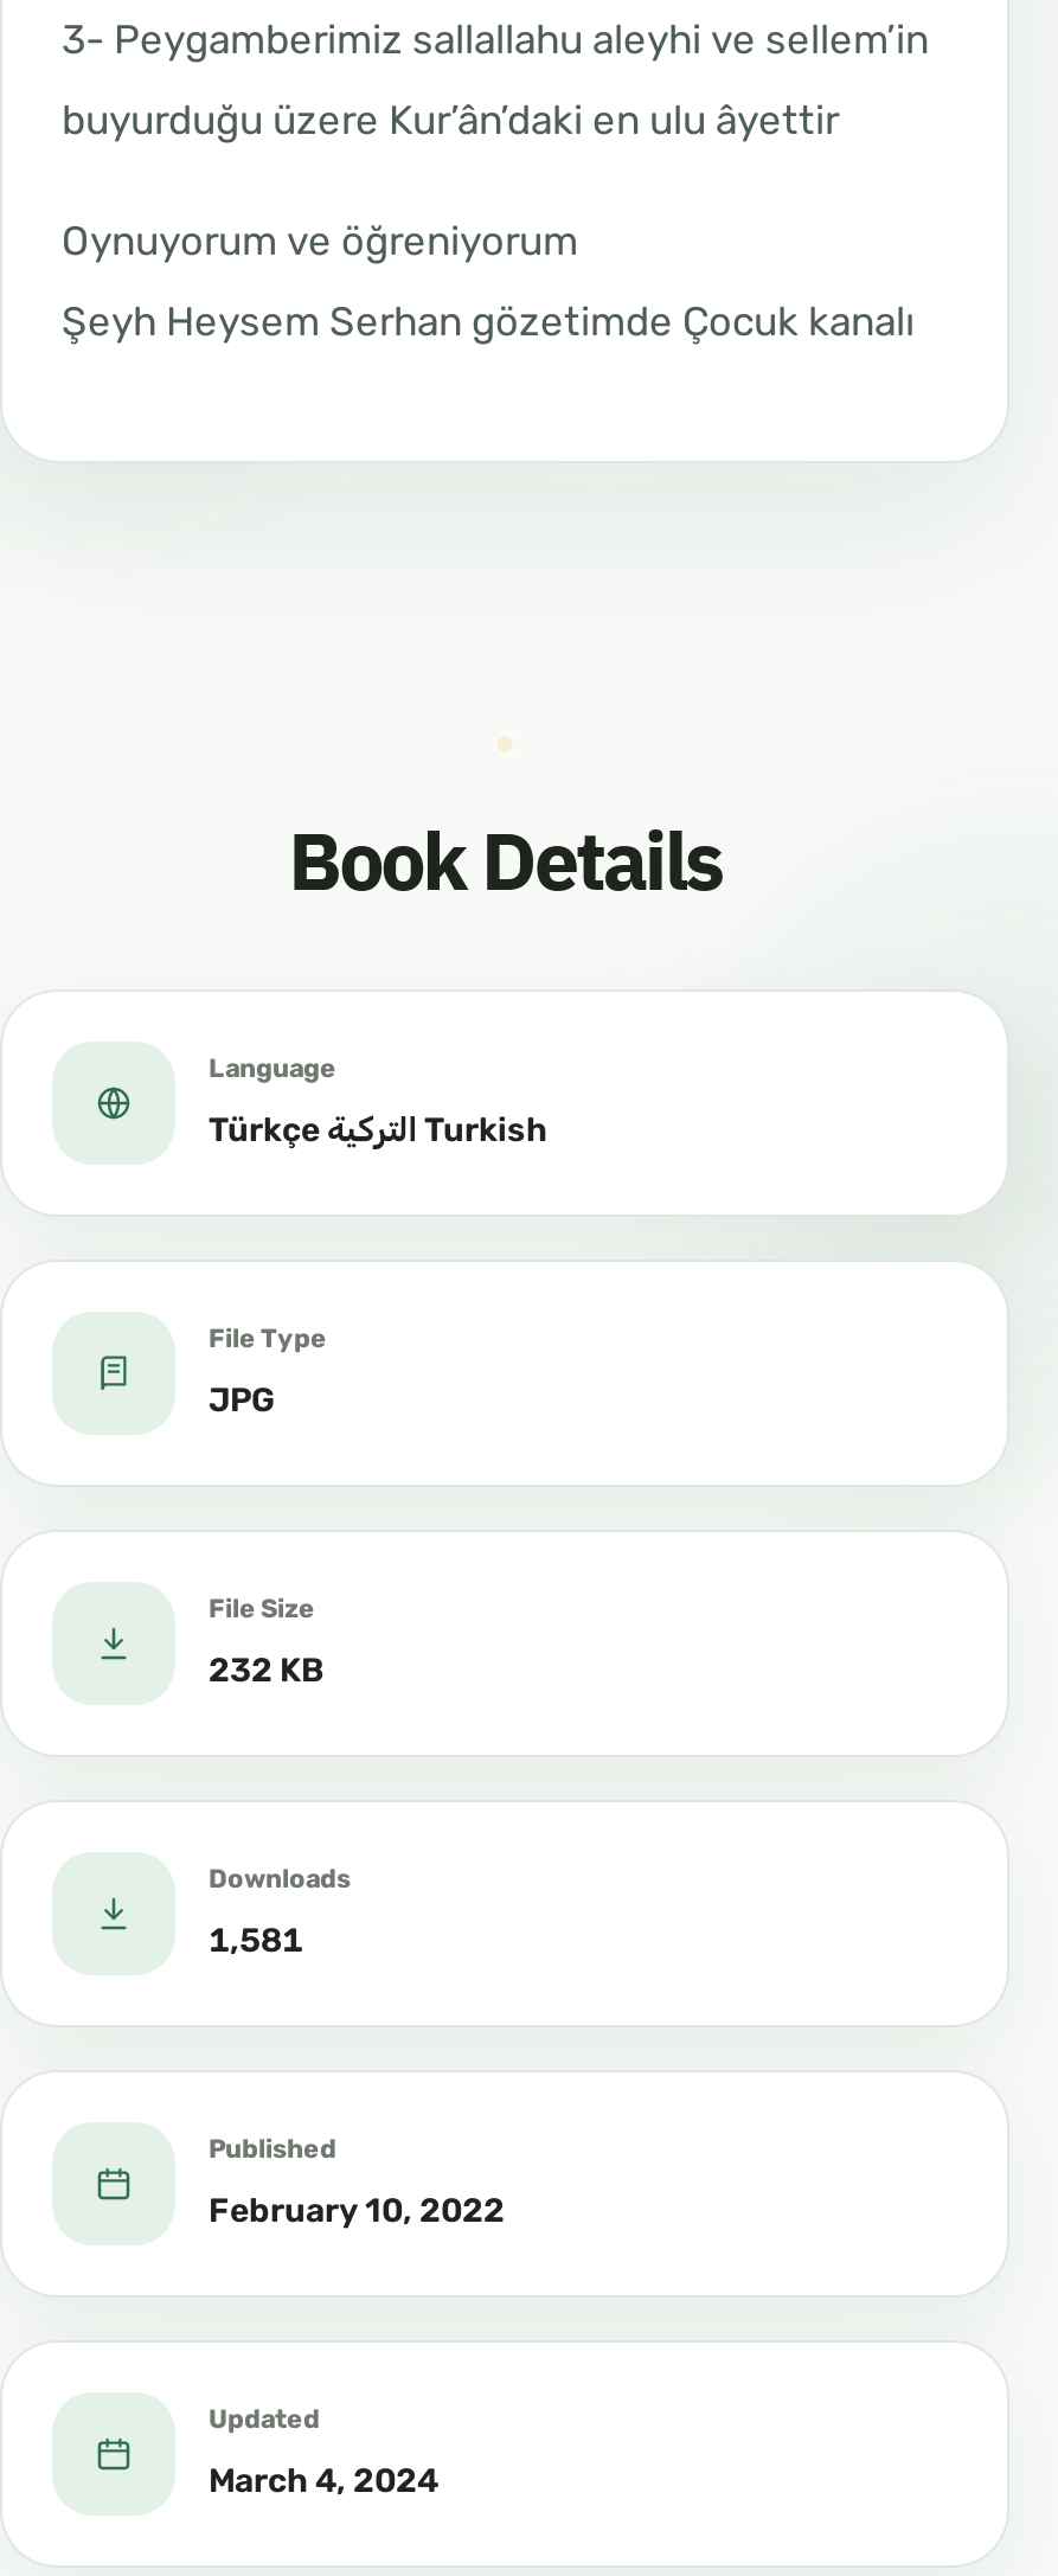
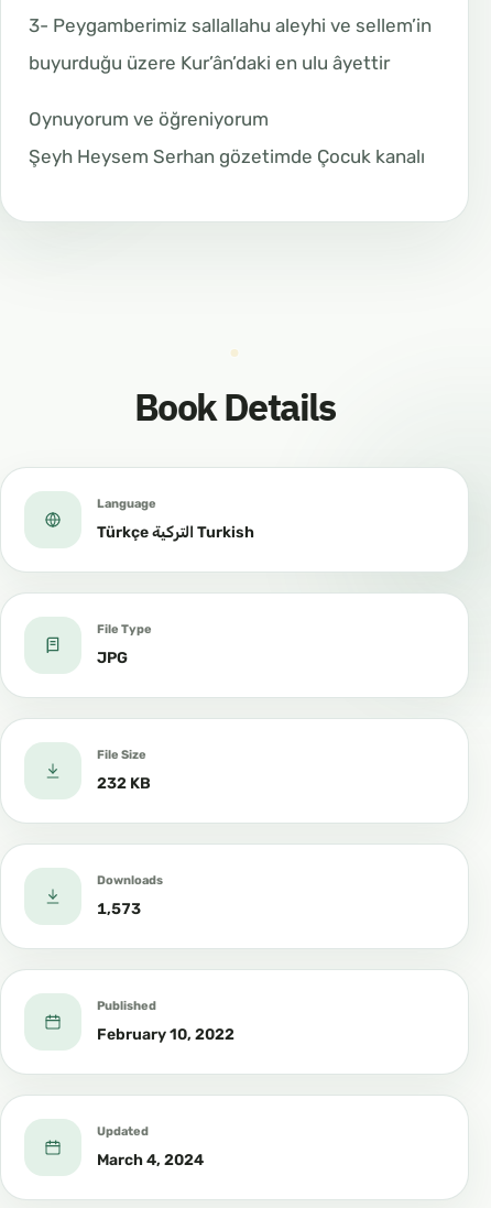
- 1,581
+ 1,573
